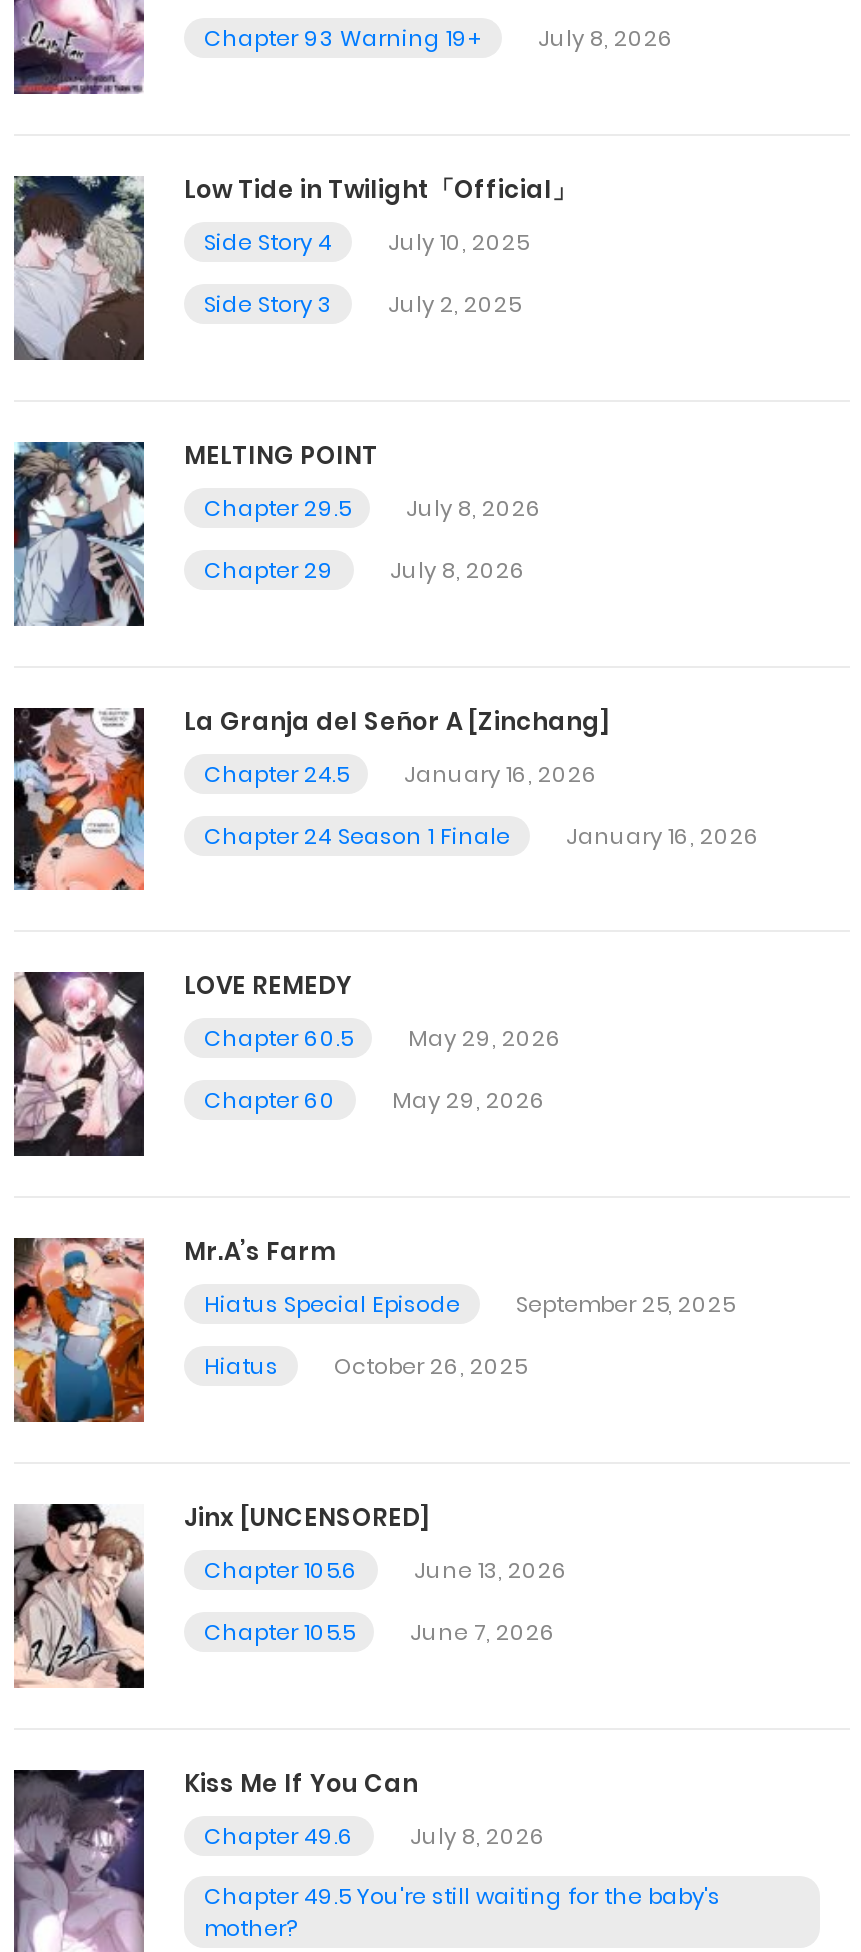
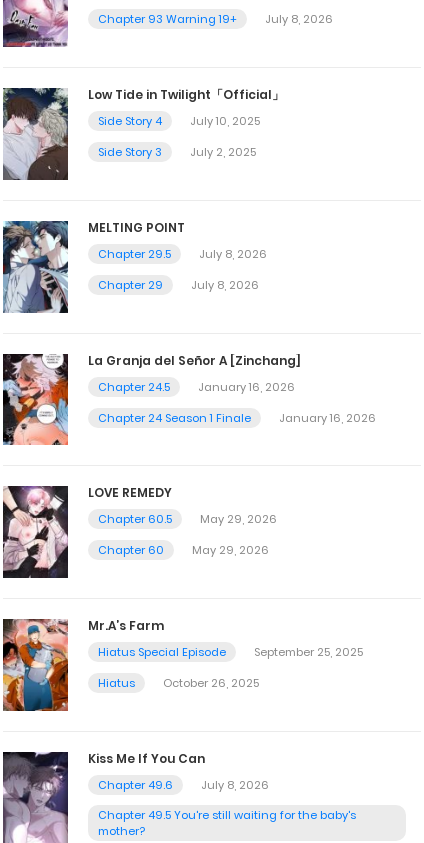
- [image]
- Jinx [UNCENSORED]
- Chapter 105.6
- June 13, 2026
- Chapter 105.5
- June 7, 2026
